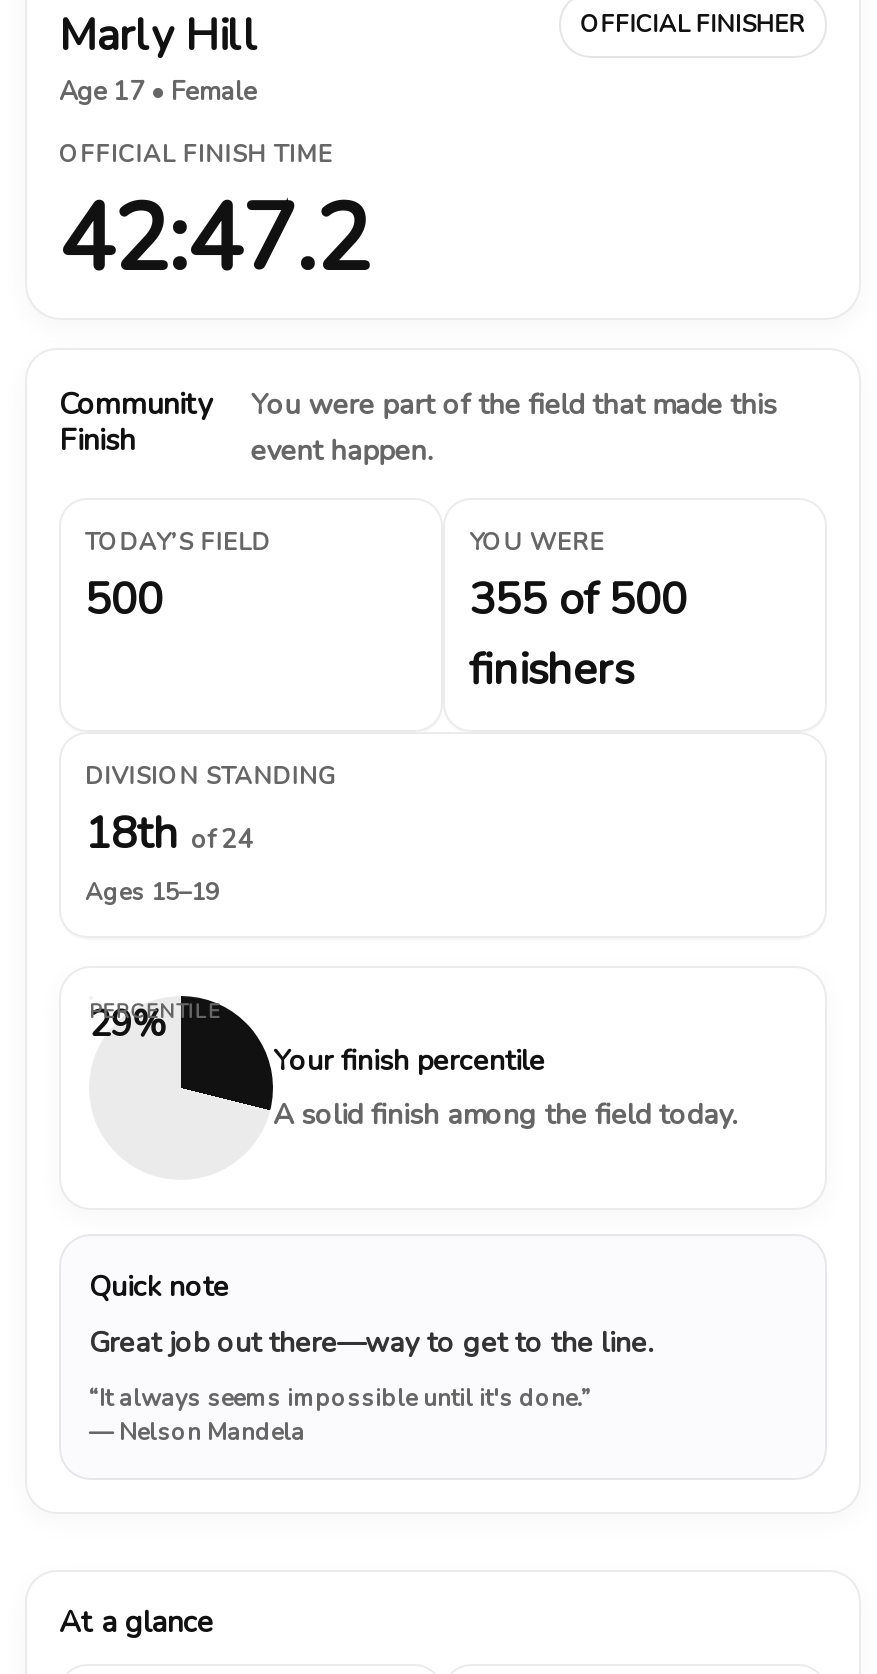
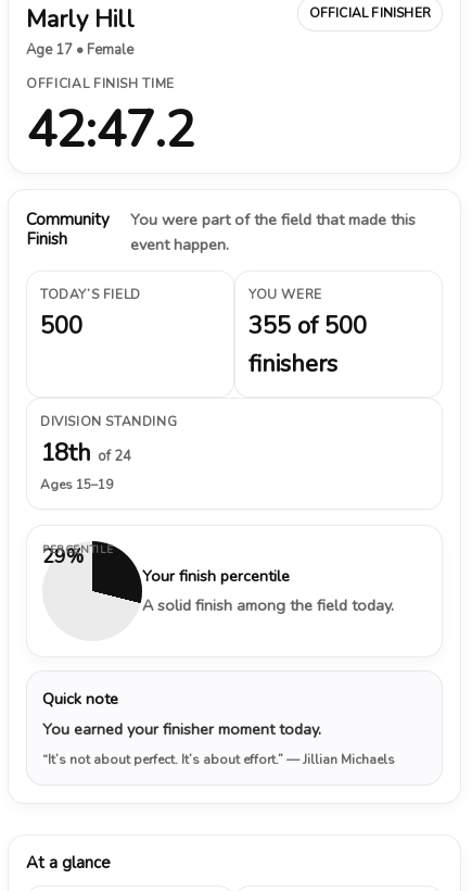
- Great job out there—way to get to the line.
+ You earned your finisher moment today.

- “It always seems impossible until it's done.”
- — Nelson Mandela
+ “It’s not about perfect. It’s about effort.” — Jillian Michaels
